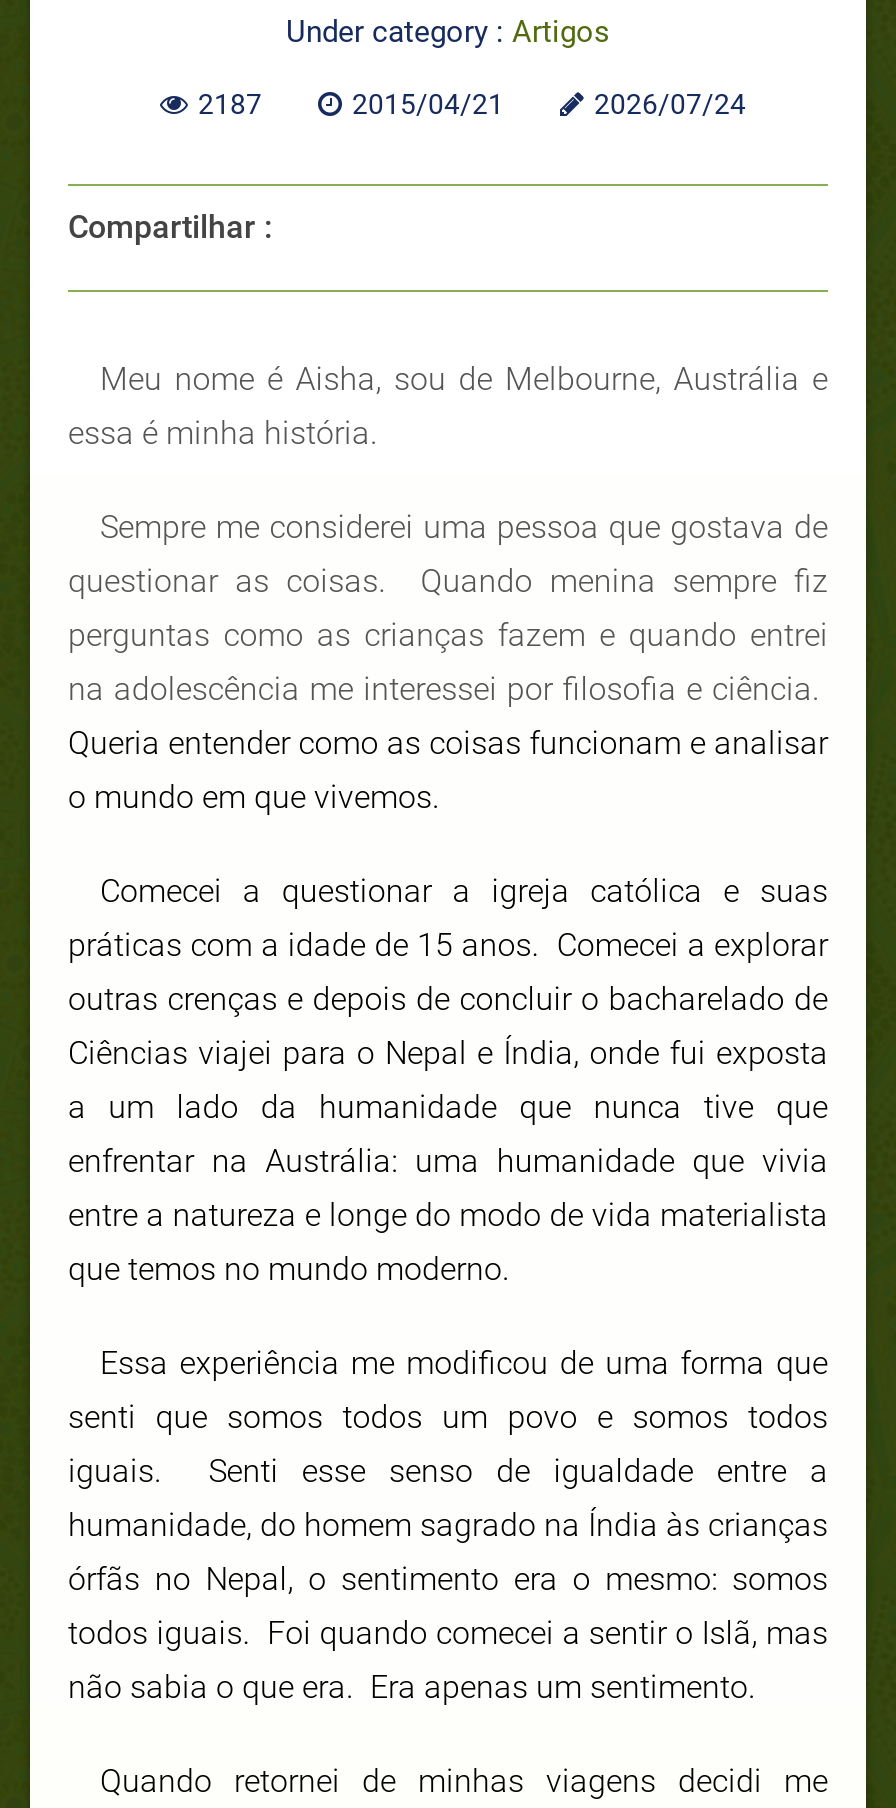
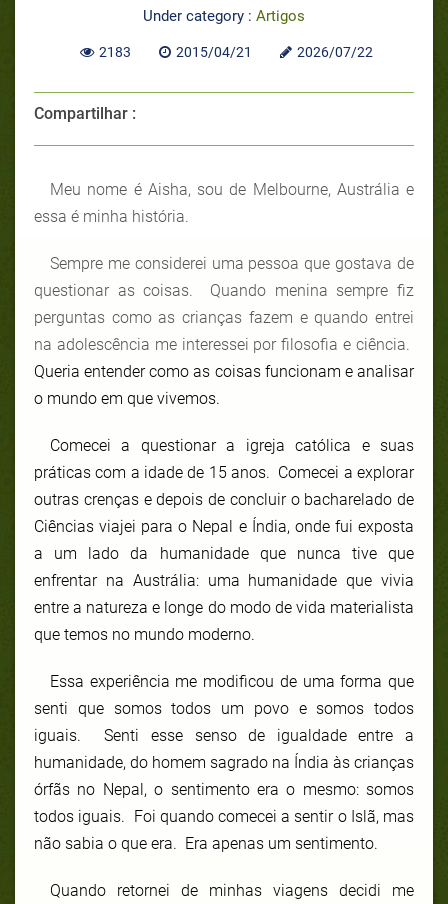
- 2187
+ 2183

- 2026/07/24
+ 2026/07/22
